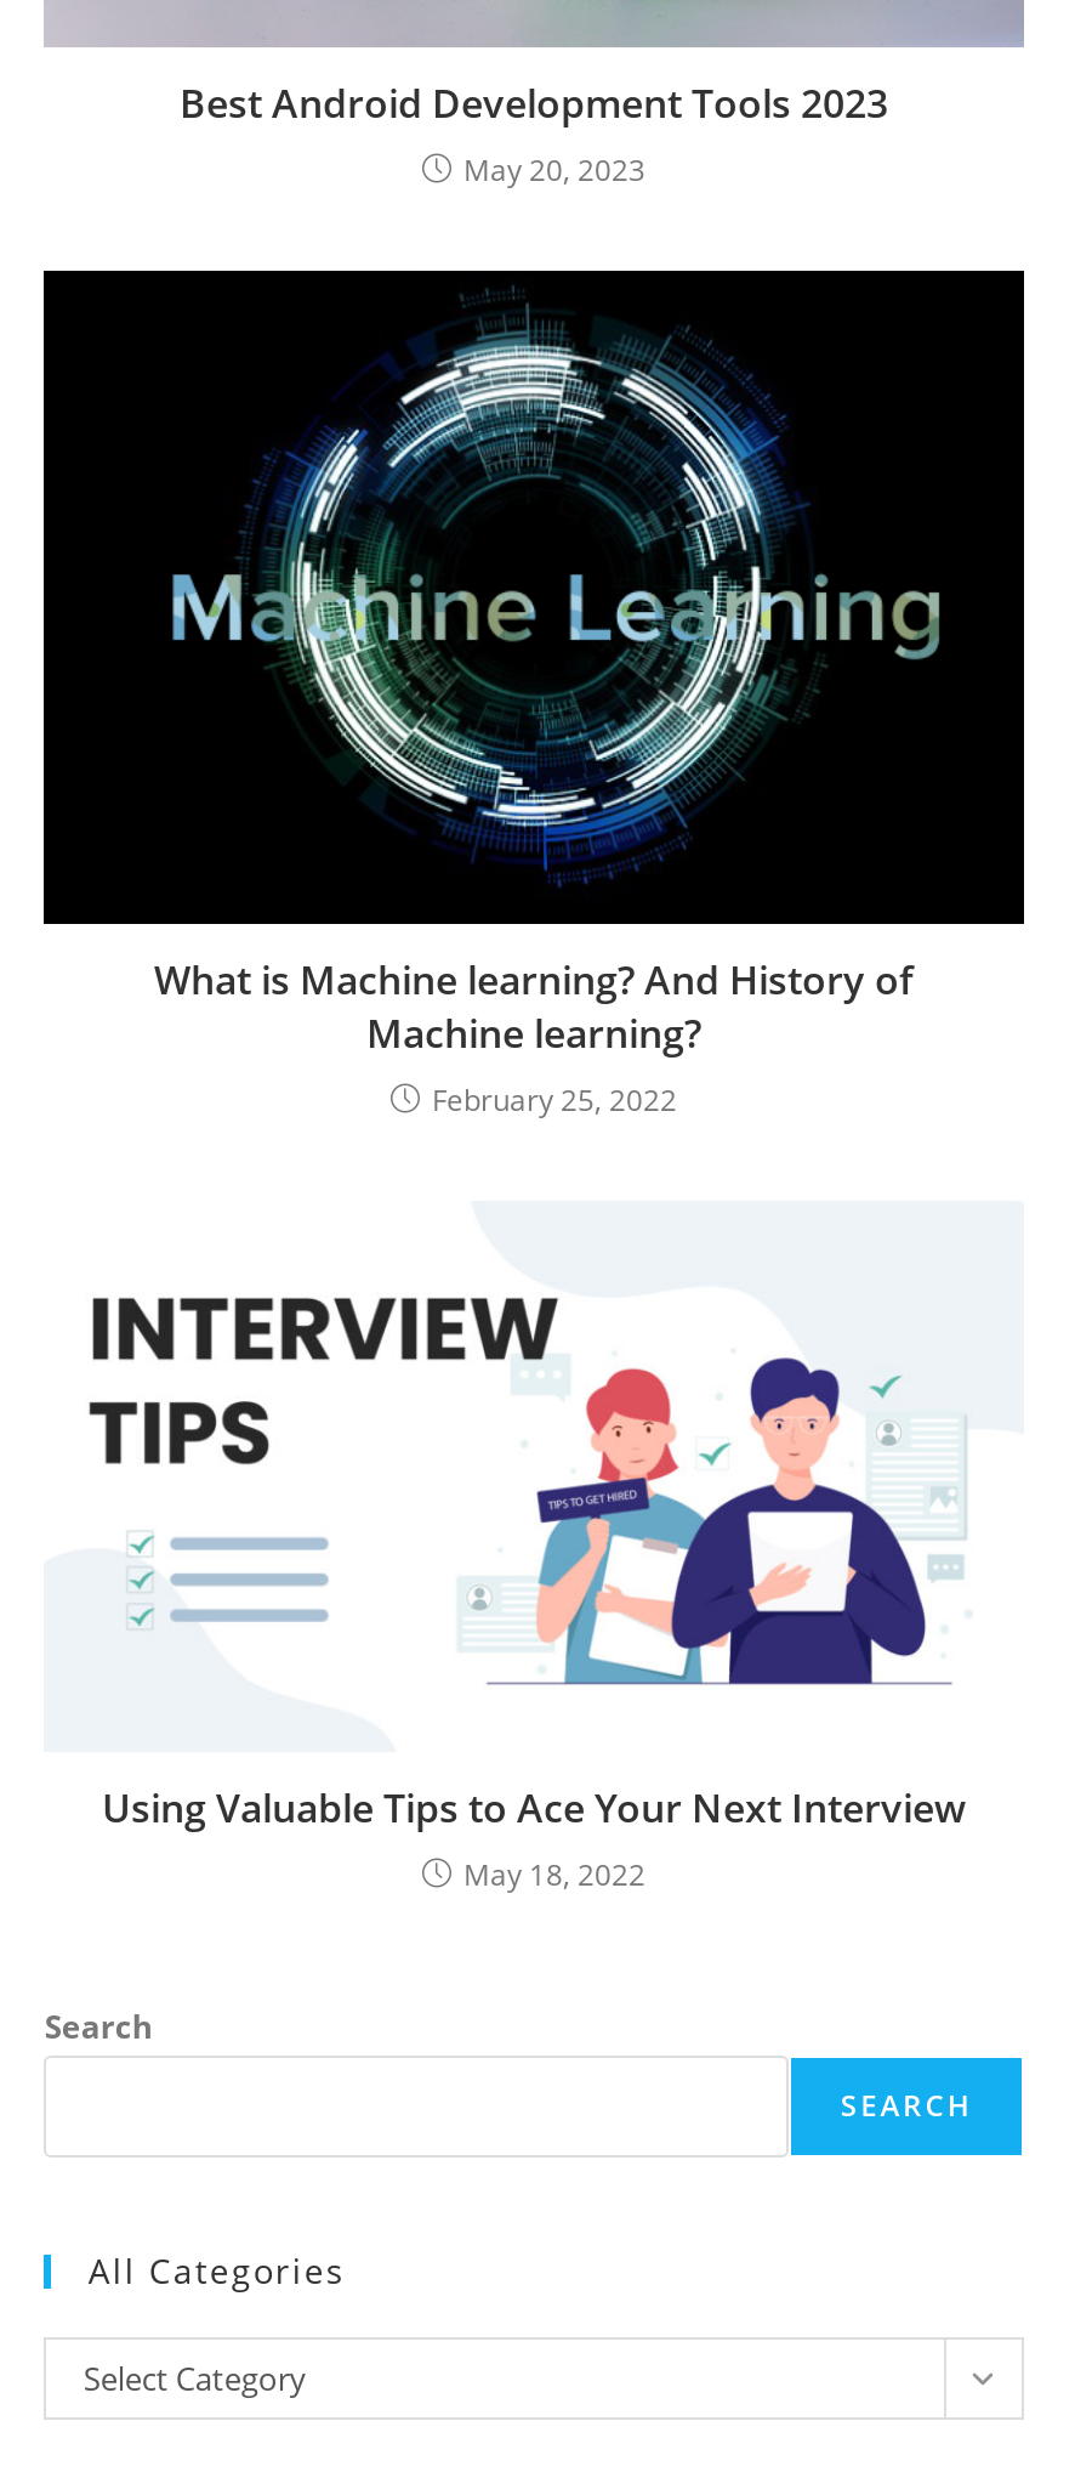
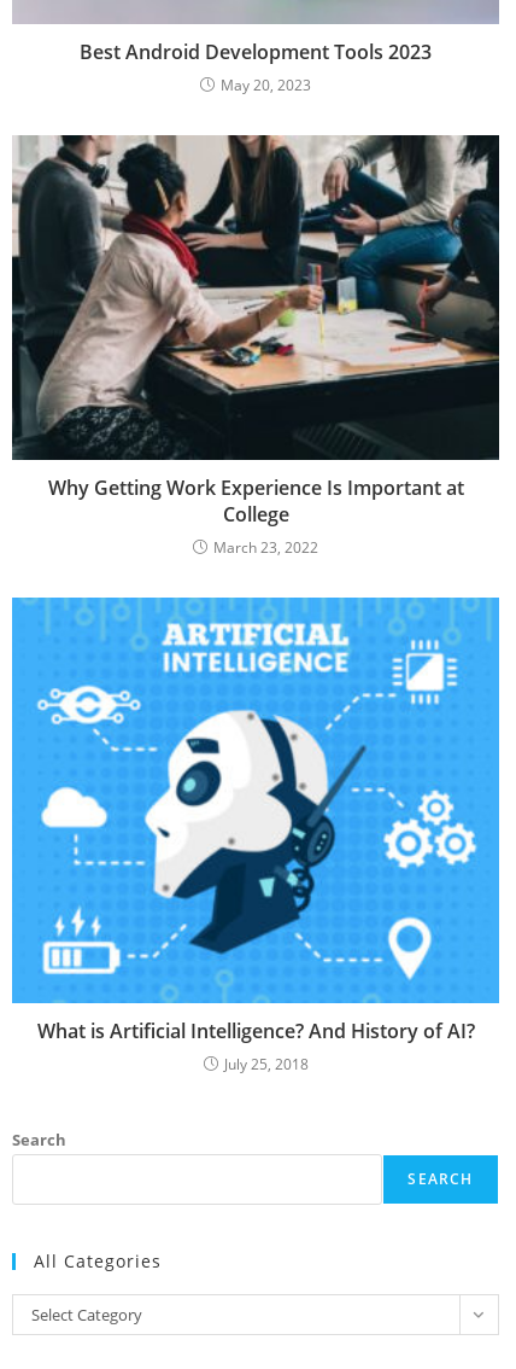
- [image]
- What is Machine learning? And History of
- Machine learning?
- February 25, 2022
+ [image]
+ Why Getting Work Experience Is Important at
+ College
+ March 23, 2022

- [image]
- Using Valuable Tips to Ace Your Next Interview
- May 18, 2022
+ [image]
+ What is Artificial Intelligence? And History of AI?
+ July 25, 2018
